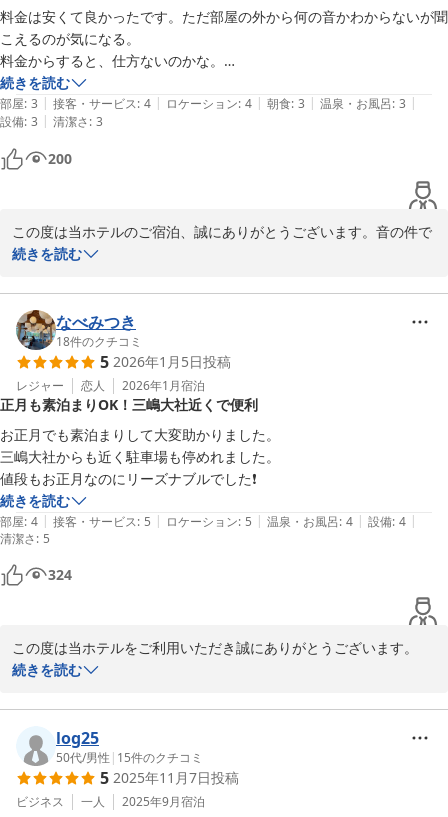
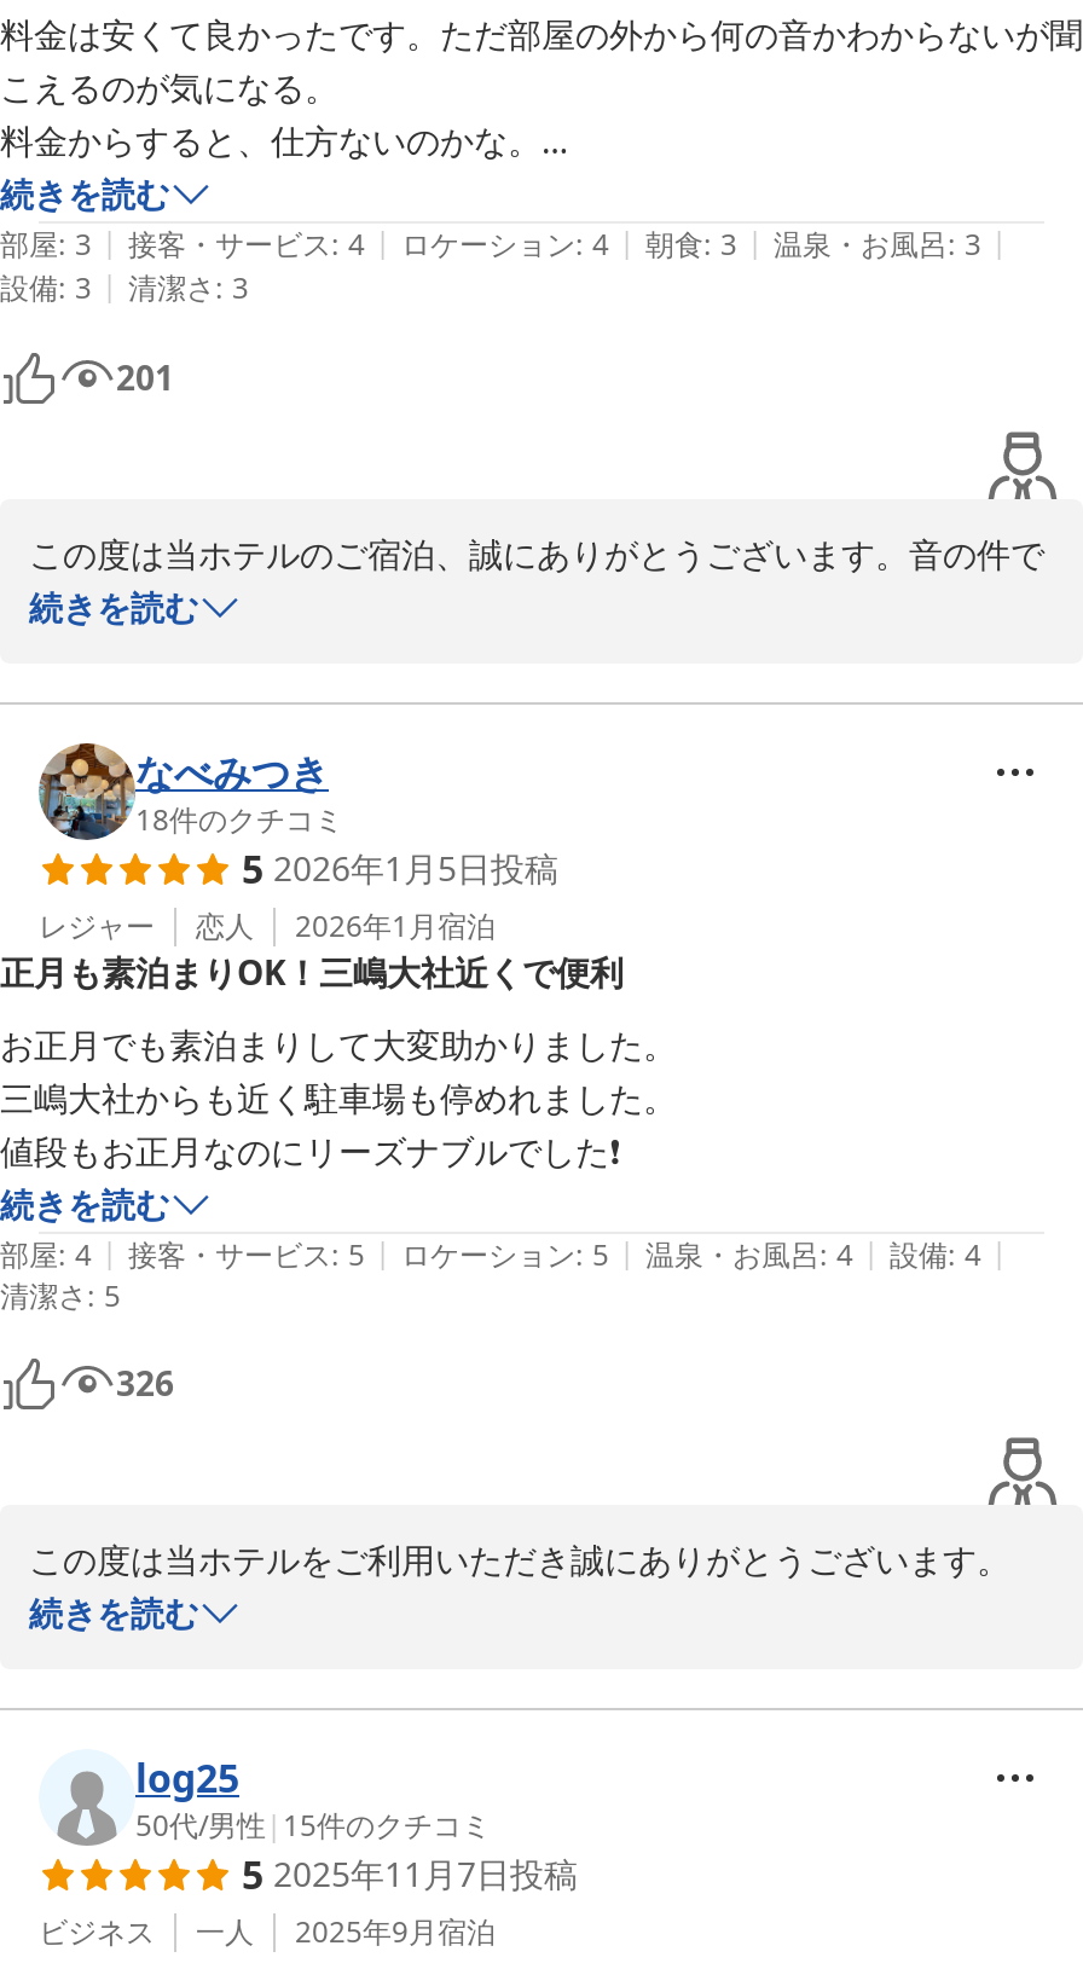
- 200
+ 201

- 324
+ 326
